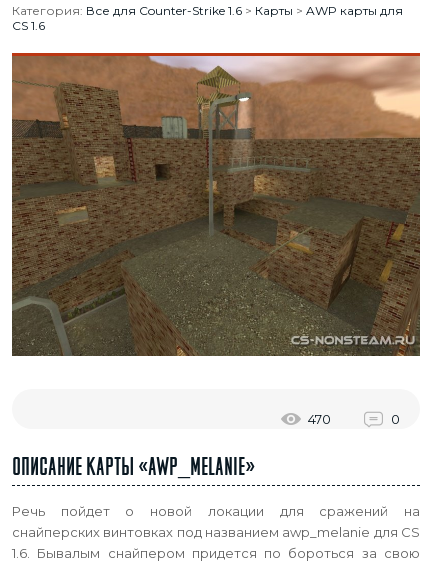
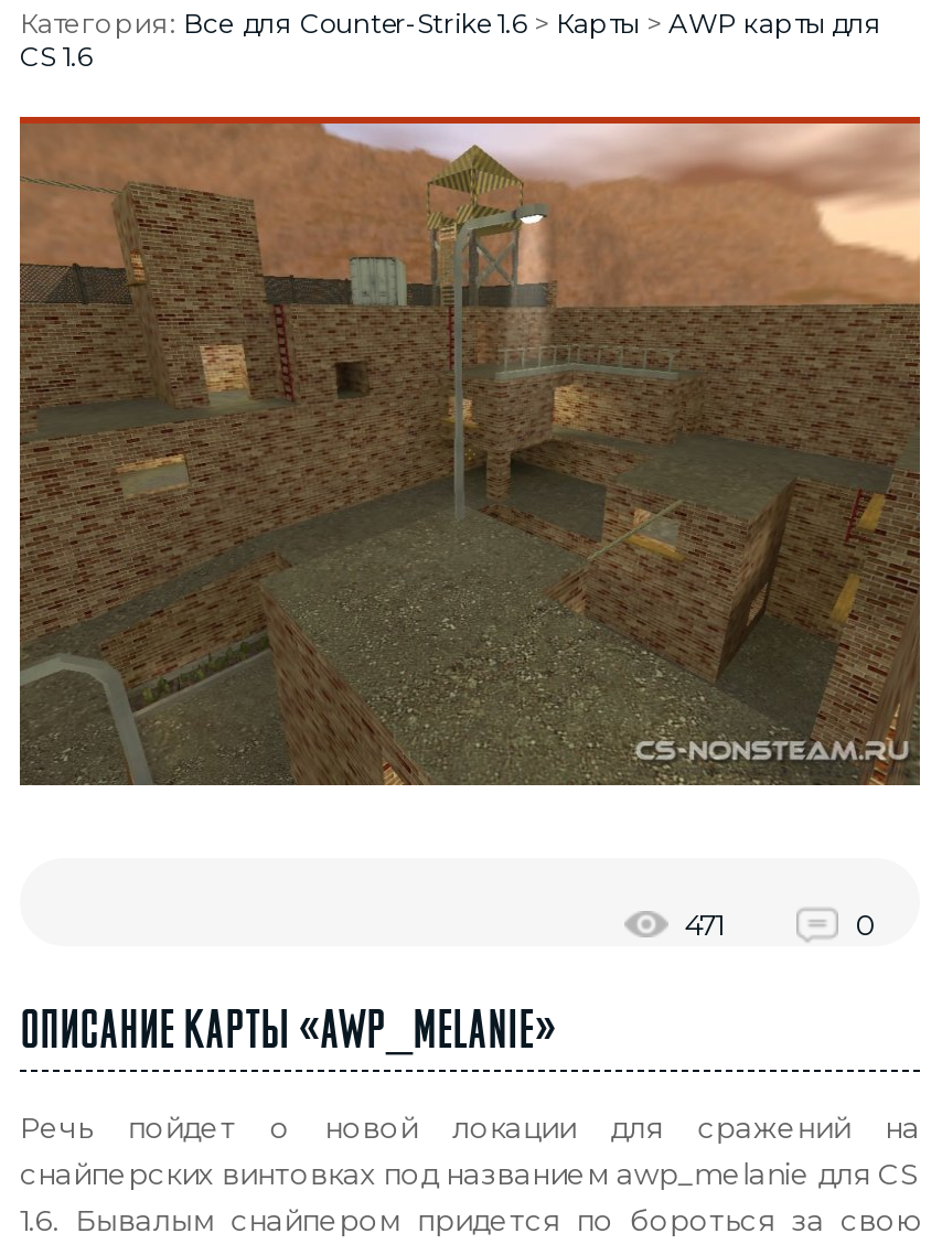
- 470
+ 471
